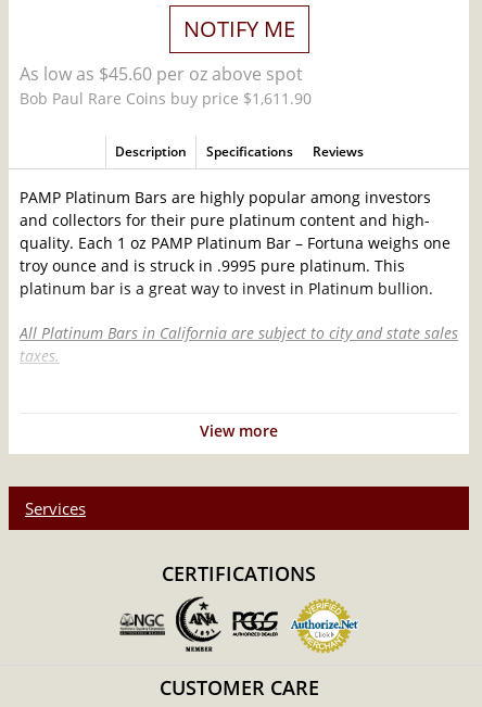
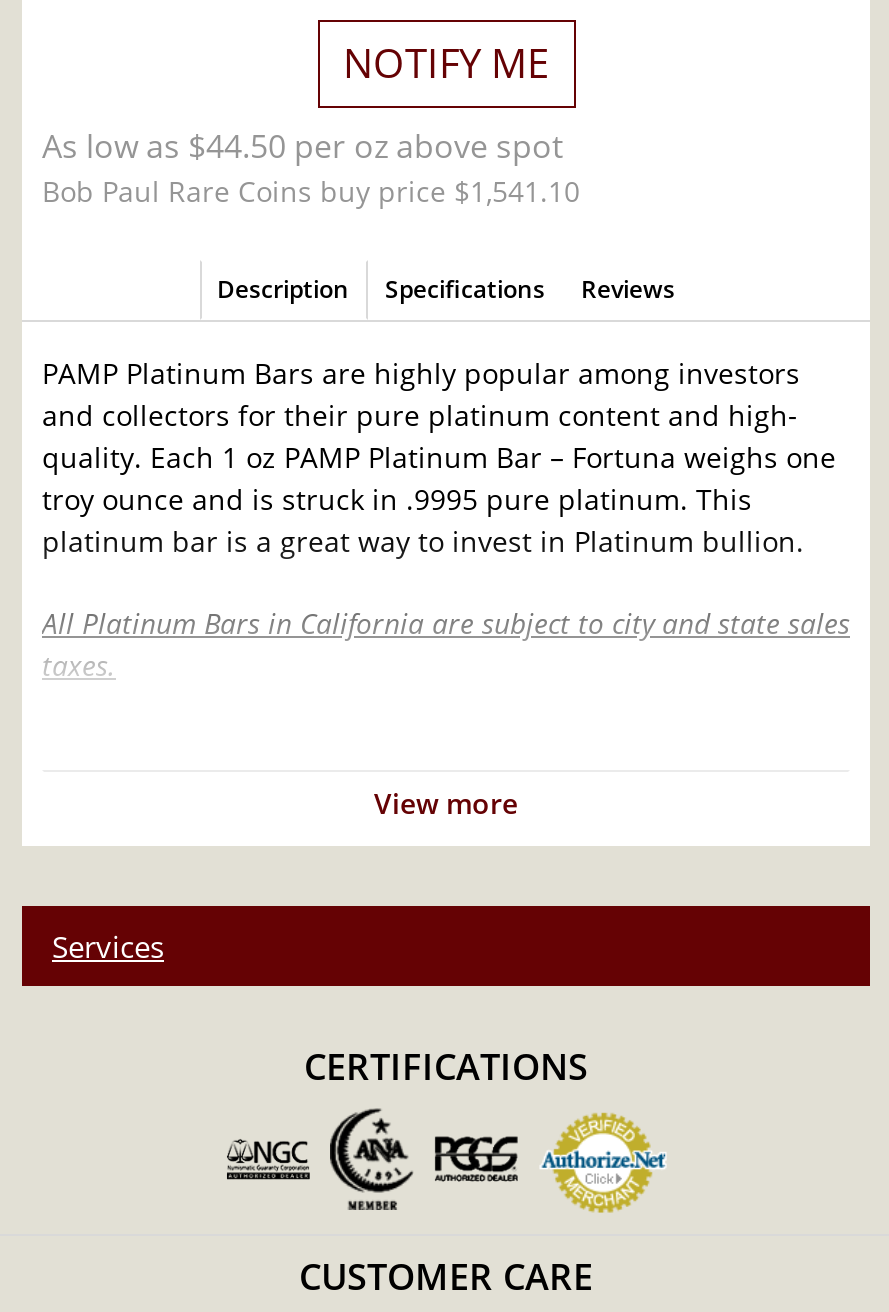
- As low as $45.60 per oz above spot
+ As low as $44.50 per oz above spot

- Bob Paul Rare Coins buy price $1,611.90
+ Bob Paul Rare Coins buy price $1,541.10
